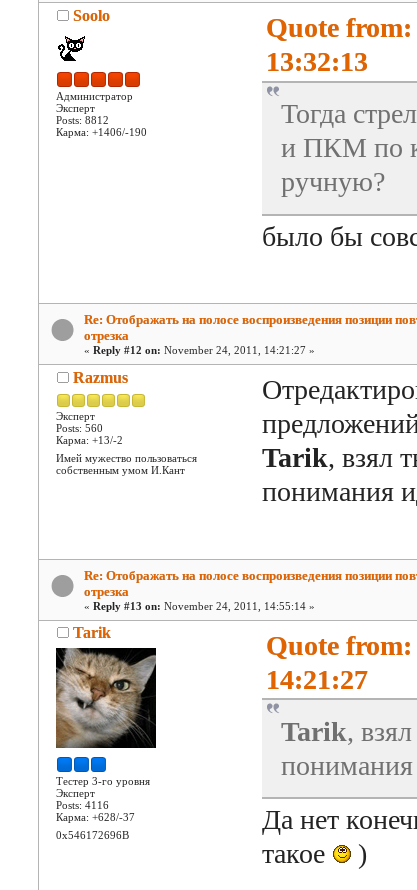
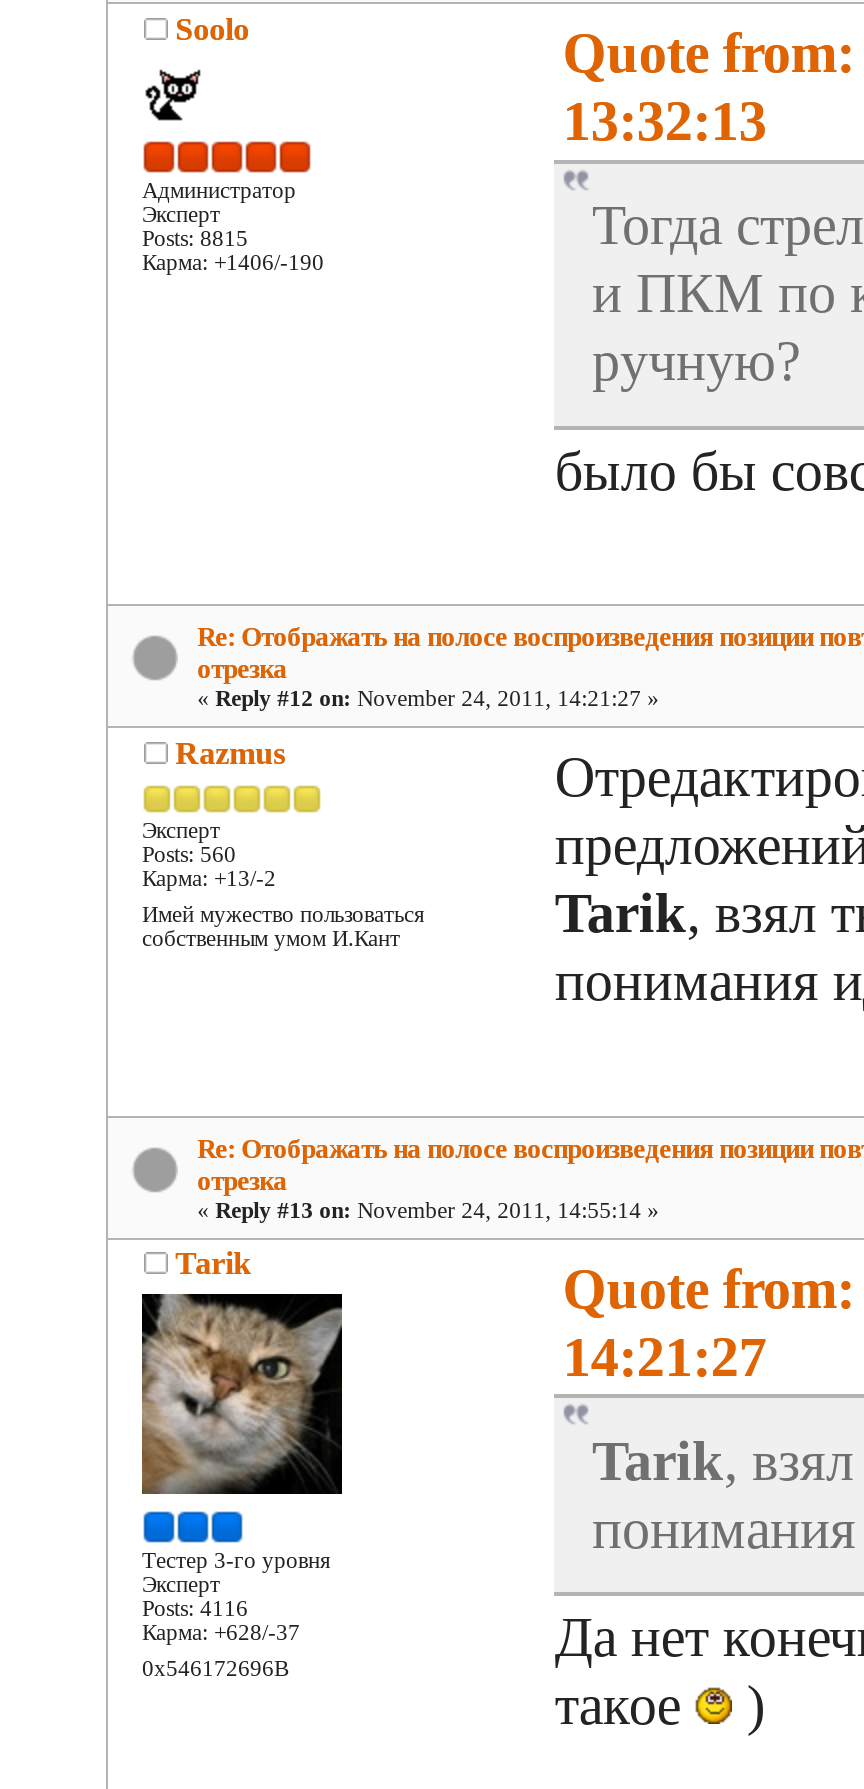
- Posts: 8812
+ Posts: 8815
